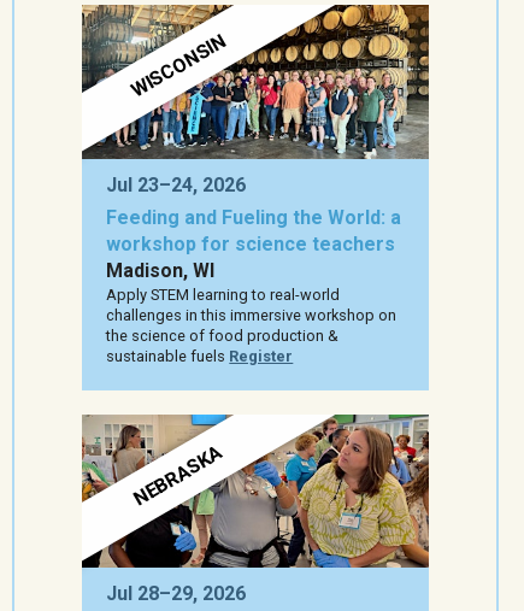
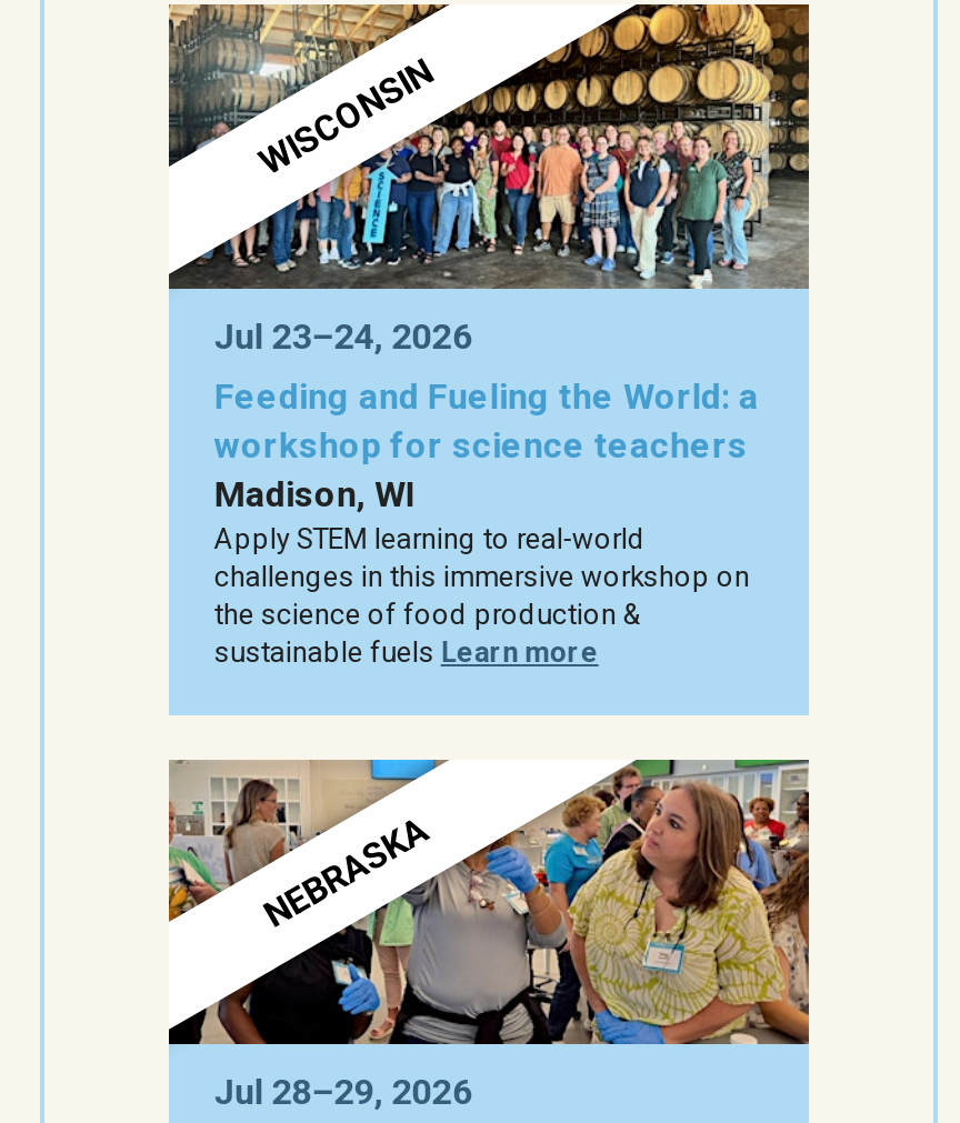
- sustainable fuels Register
+ sustainable fuels Learn more
